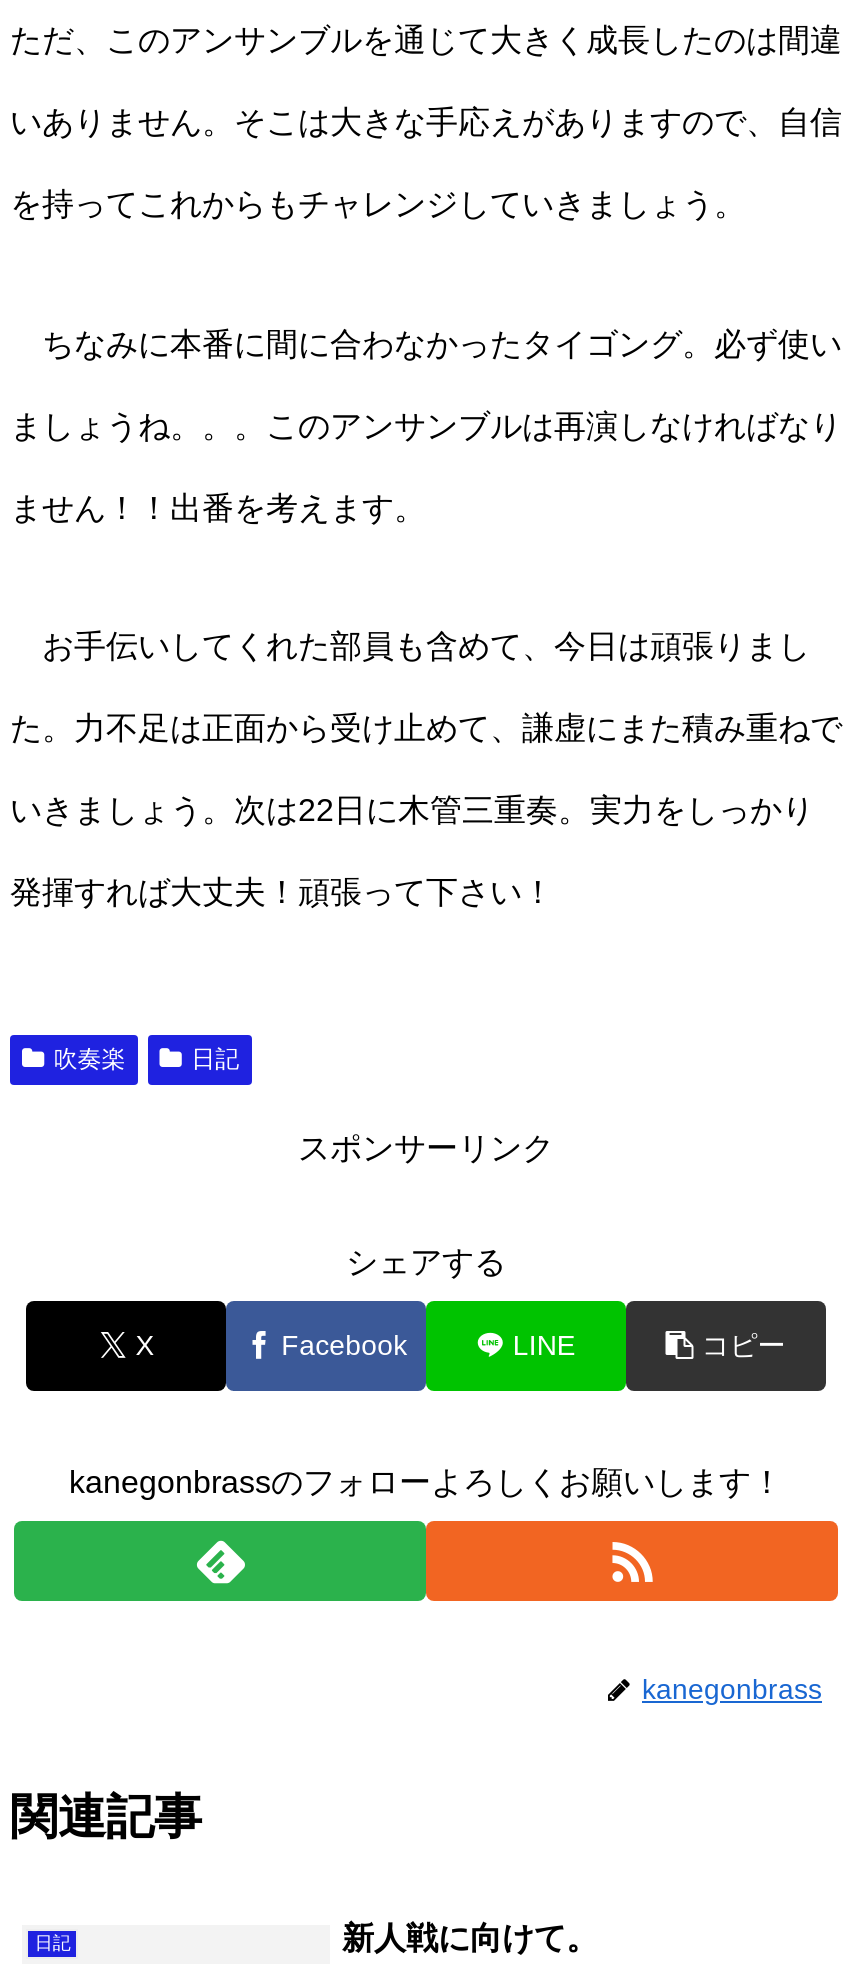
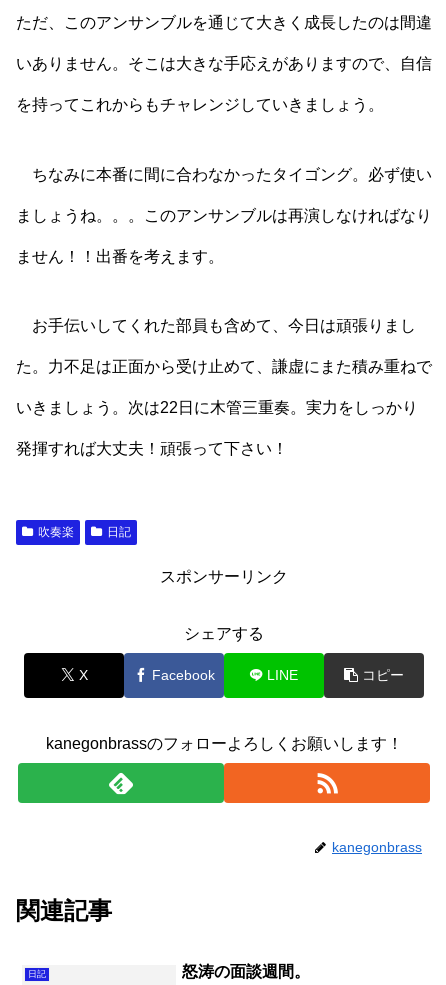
- 新人戦に向けて。
+ 怒涛の面談週間。
